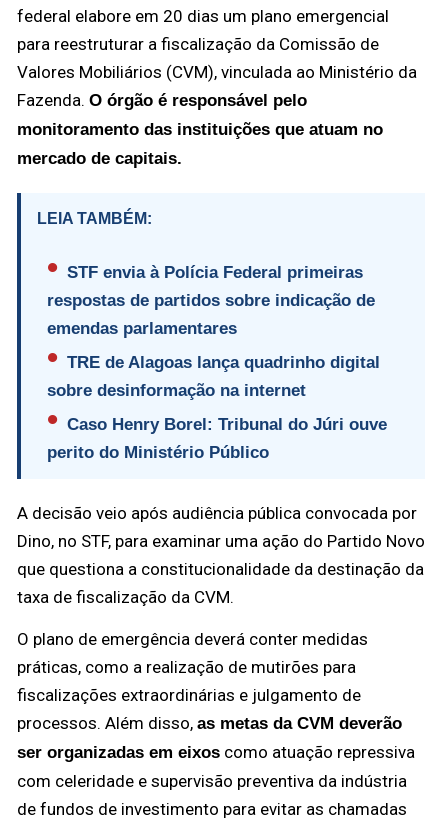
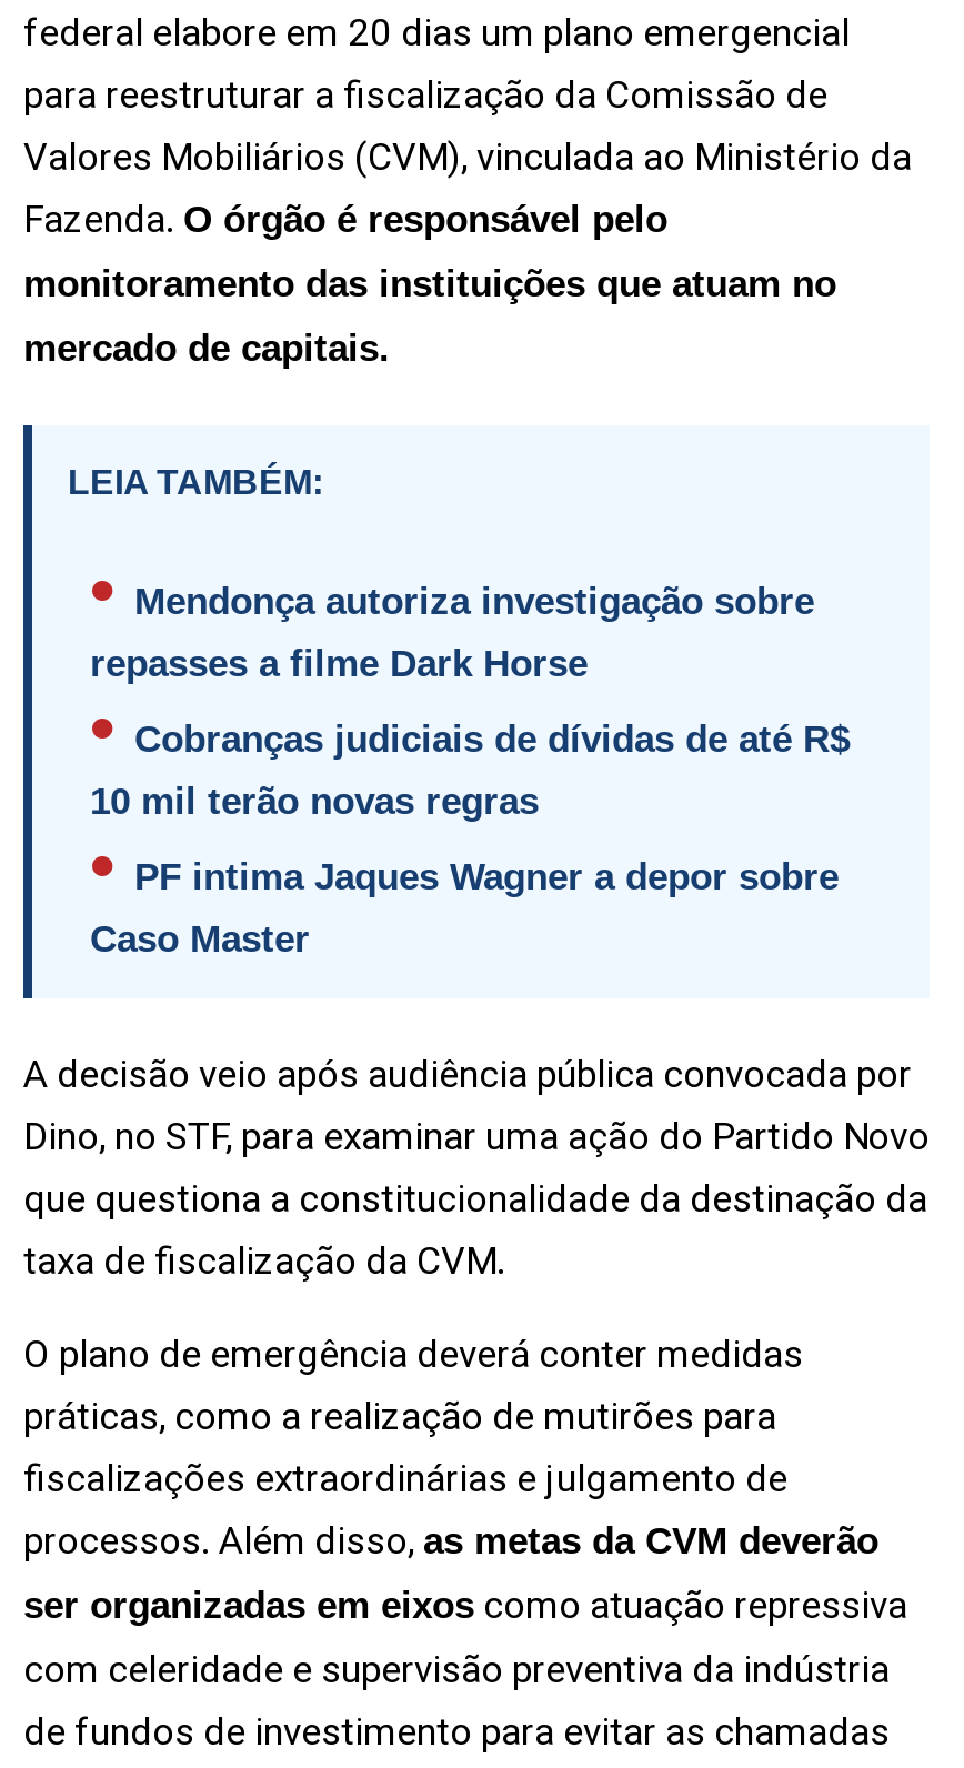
- STF envia à Polícia Federal primeiras
- respostas de partidos sobre indicação de
- emendas parlamentares
- TRE de Alagoas lança quadrinho digital
- sobre desinformação na internet
- Caso Henry Borel: Tribunal do Júri ouve
- perito do Ministério Público
+ Mendonça autoriza investigação sobre
+ repasses a filme Dark Horse
+ Cobranças judiciais de dívidas de até R$
+ 10 mil terão novas regras
+ PF intima Jaques Wagner a depor sobre
+ Caso Master
